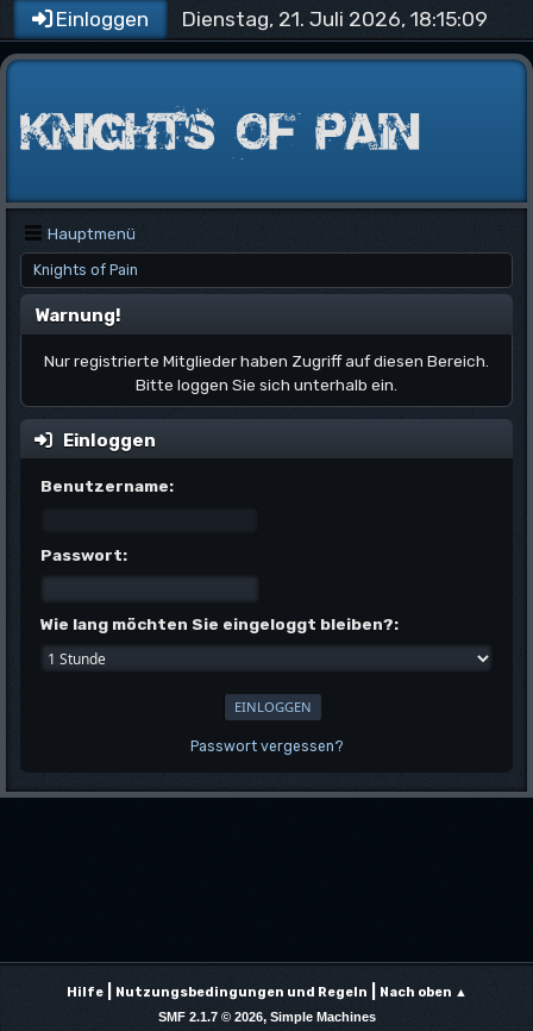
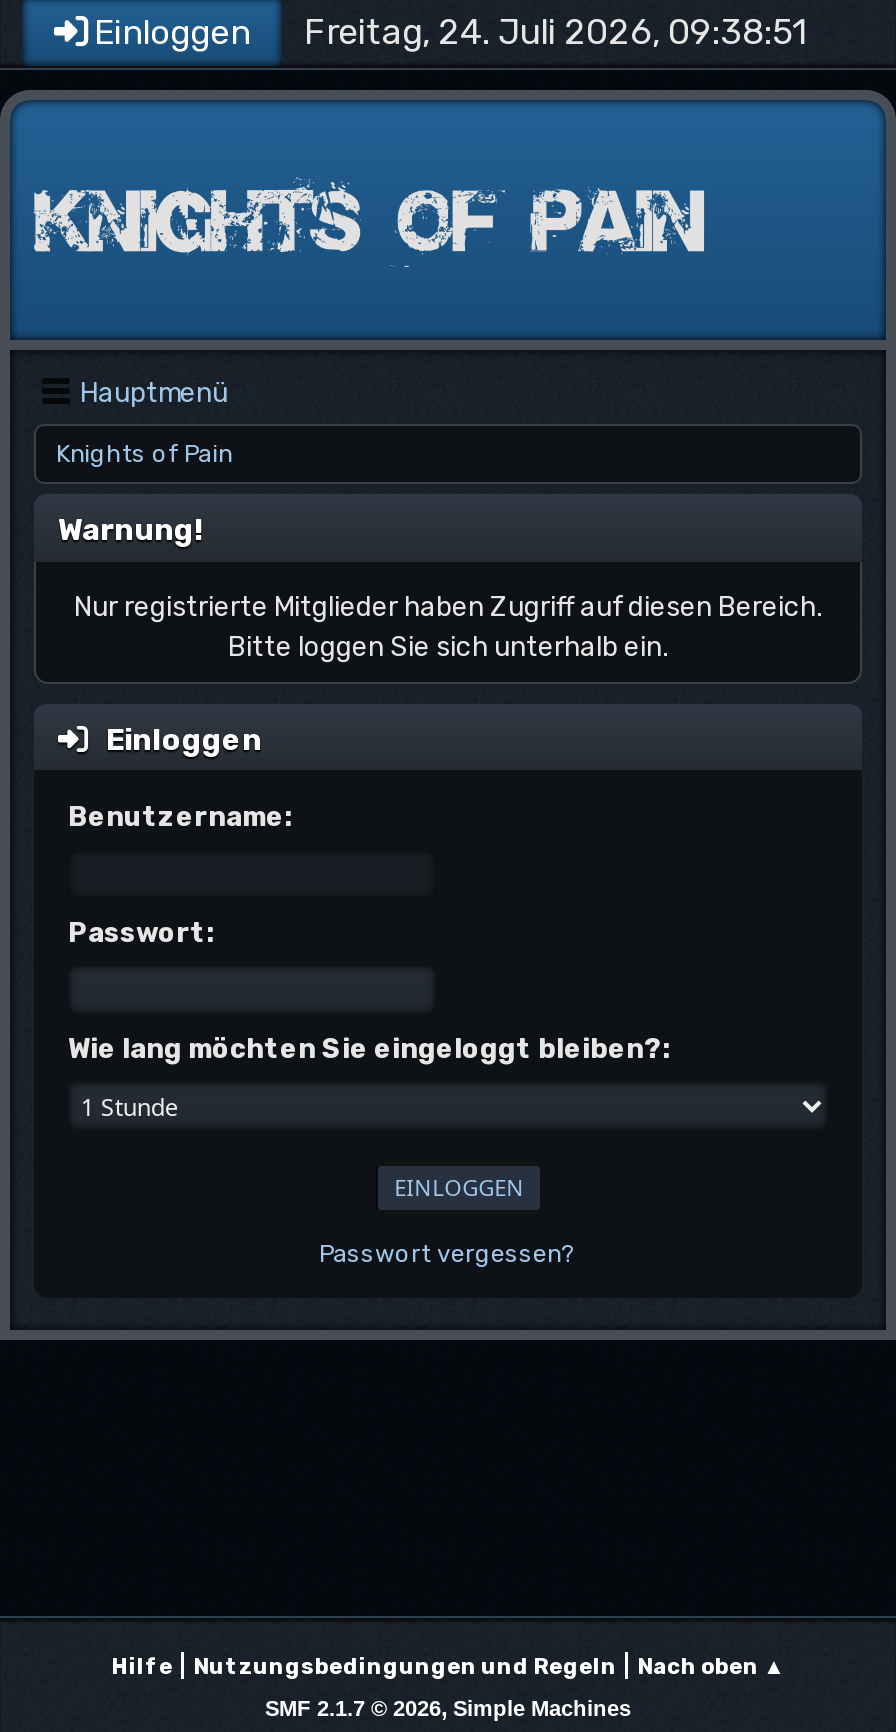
- Dienstag, 21. Juli 2026, 18:15:09
+ Freitag, 24. Juli 2026, 09:38:51
